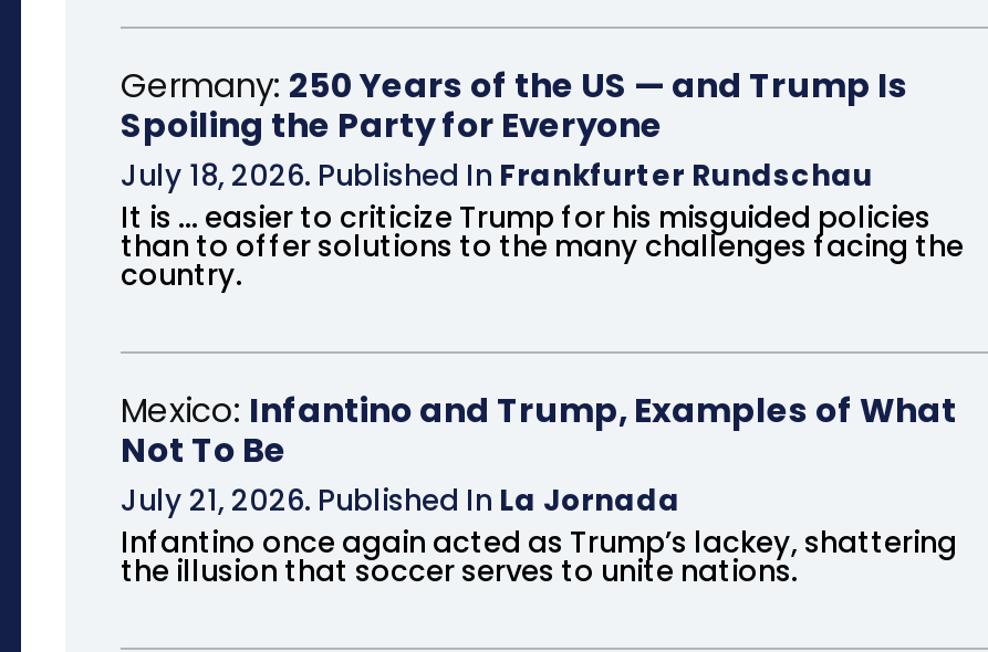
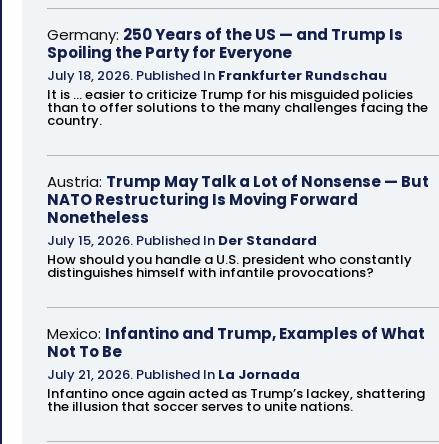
+ Austria: Trump May Talk a Lot of Nonsense — But
+ NATO Restructuring Is Moving Forward
+ Nonetheless
+ July 15, 2026. Published In Der Standard
+ How should you handle a U.S. president who constantly
+ distinguishes himself with infantile provocations?
